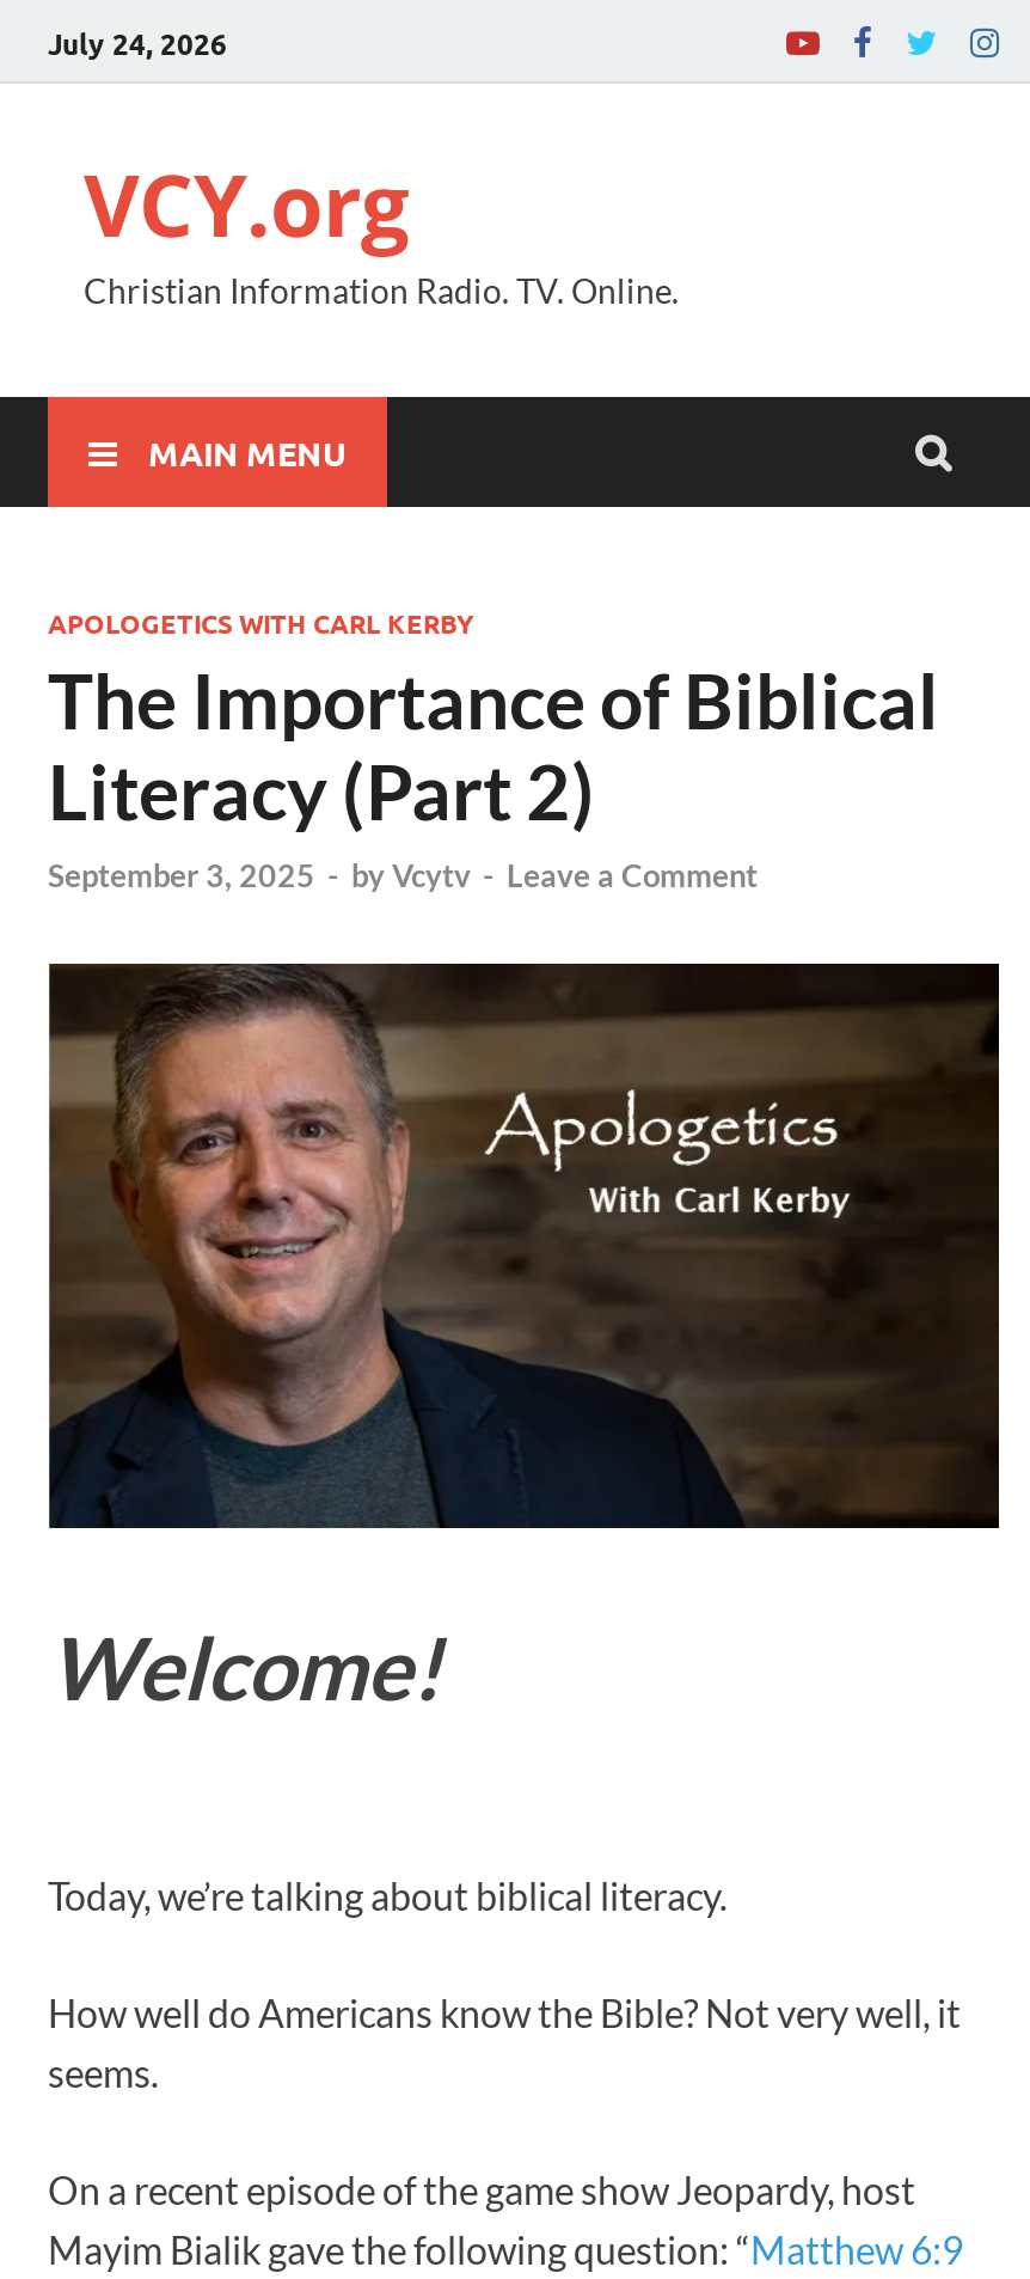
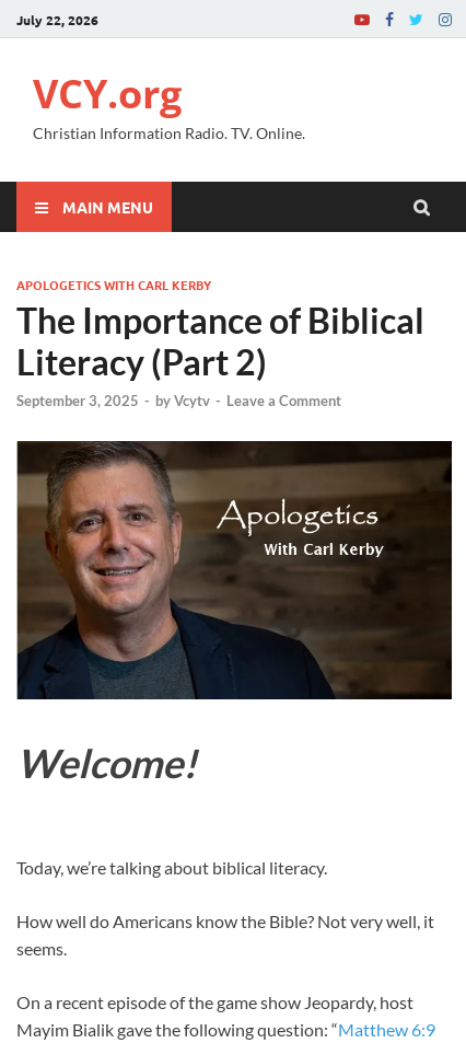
- July 24, 2026
+ July 22, 2026
